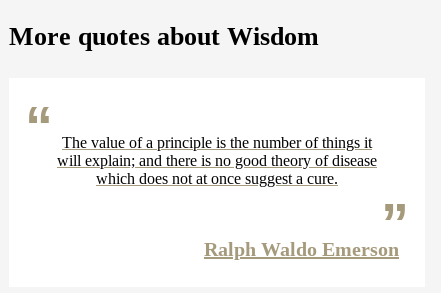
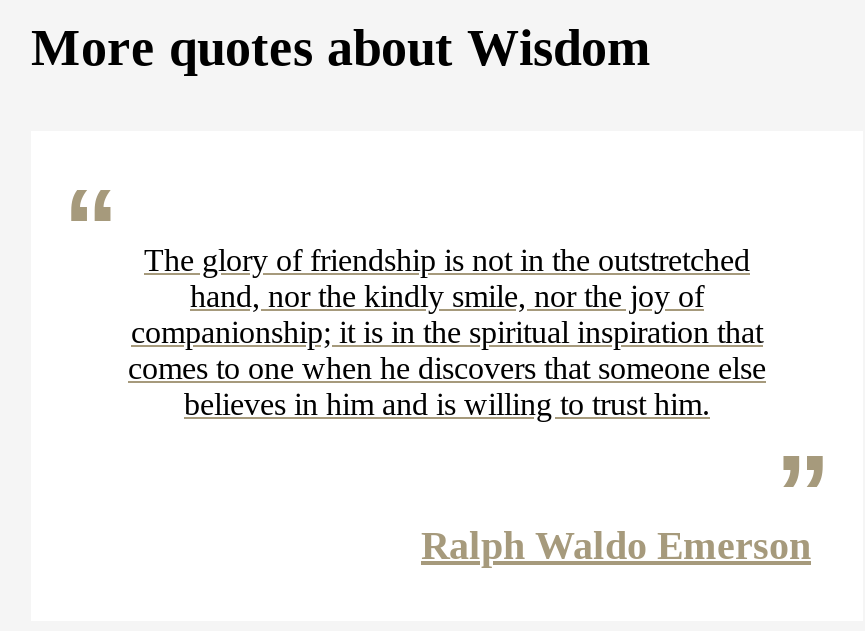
- The value of a principle is the number of things it
- will explain; and there is no good theory of disease
- which does not at once suggest a cure.
+ The glory of friendship is not in the outstretched
+ hand, nor the kindly smile, nor the joy of
+ companionship; it is in the spiritual inspiration that
+ comes to one when he discovers that someone else
+ believes in him and is willing to trust him.
